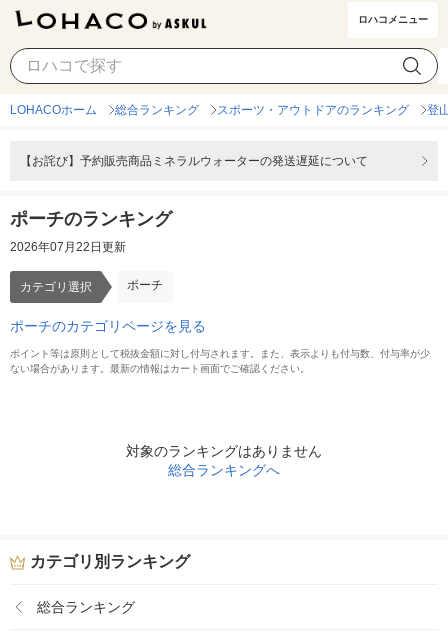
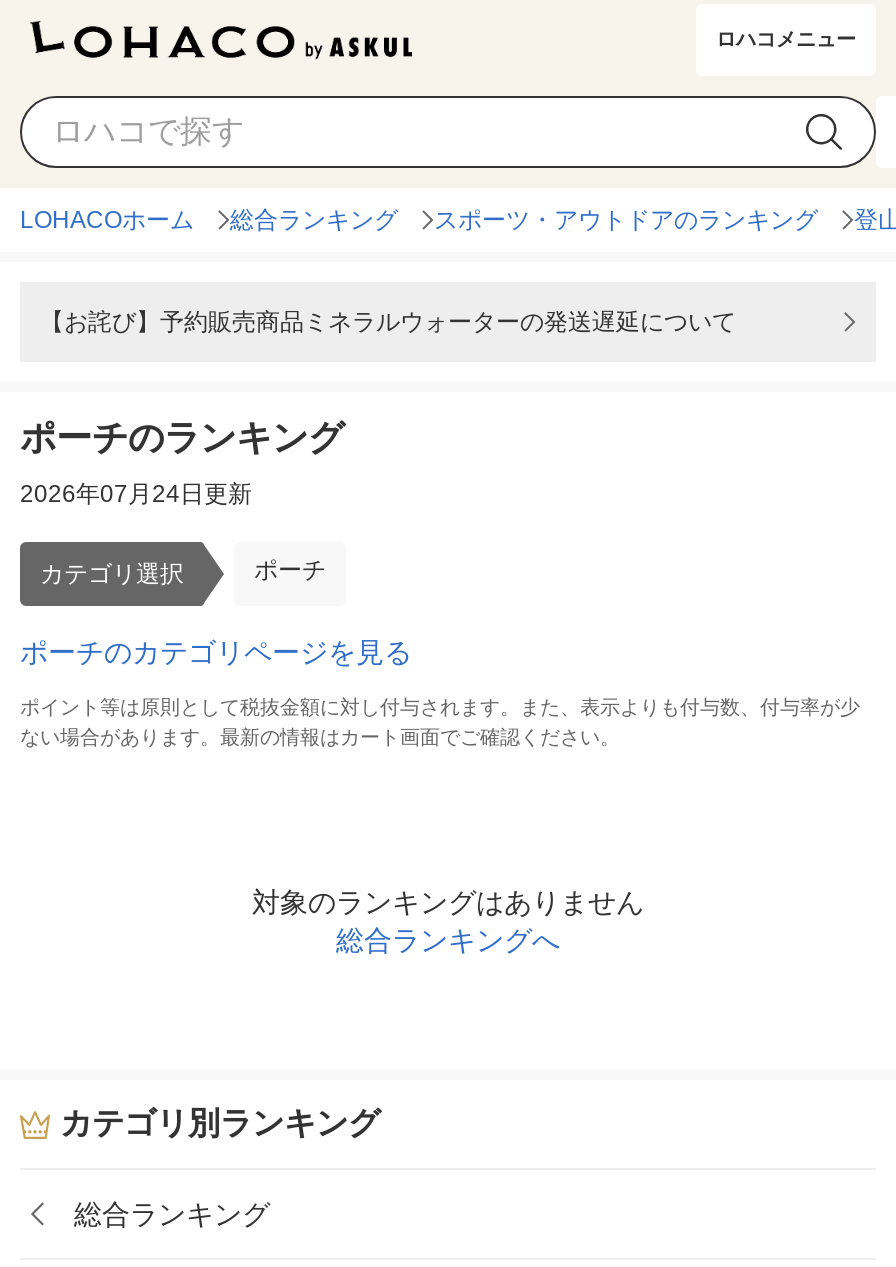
- 2026年07月22日更新
+ 2026年07月24日更新
